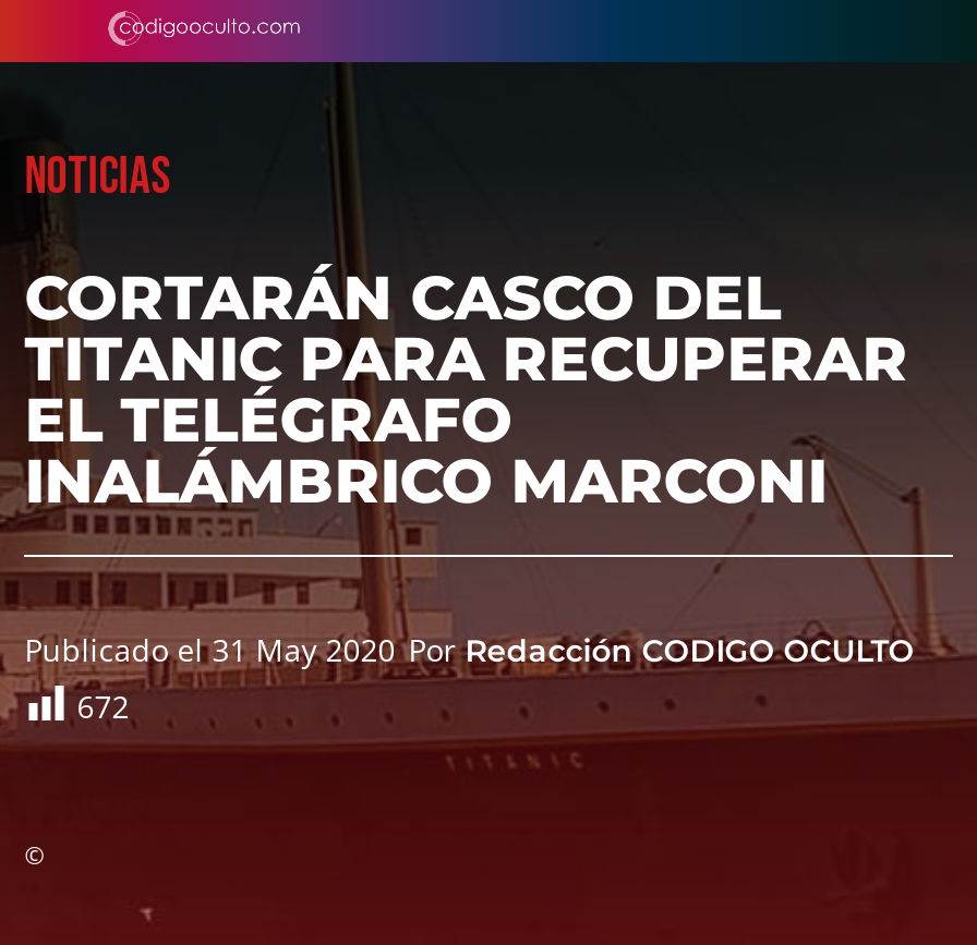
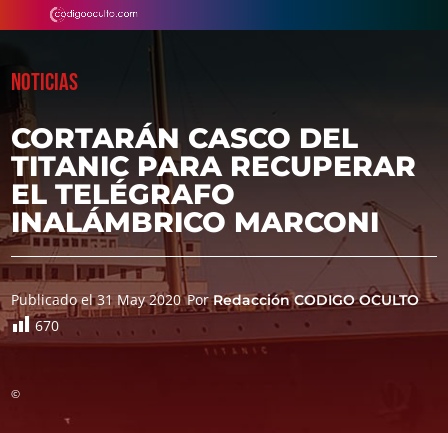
- 672
+ 670
